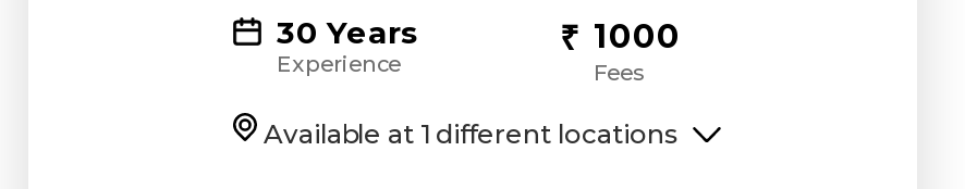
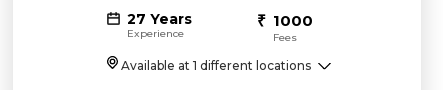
- 30 Years
+ 27 Years
